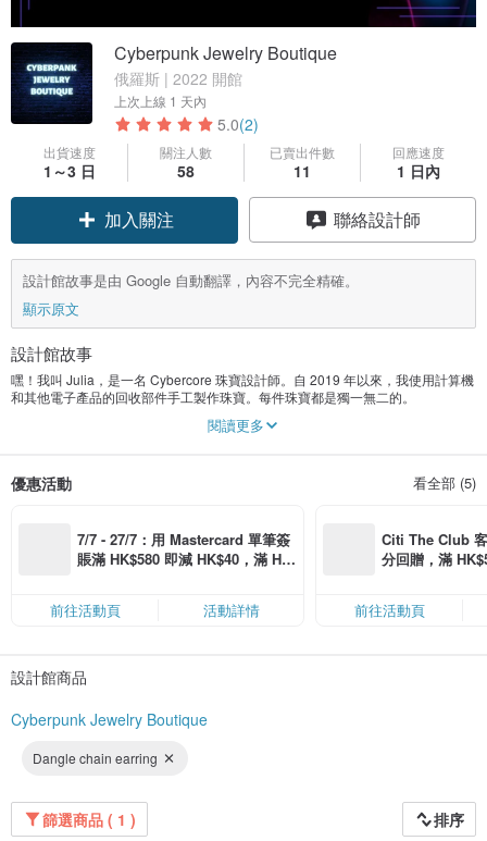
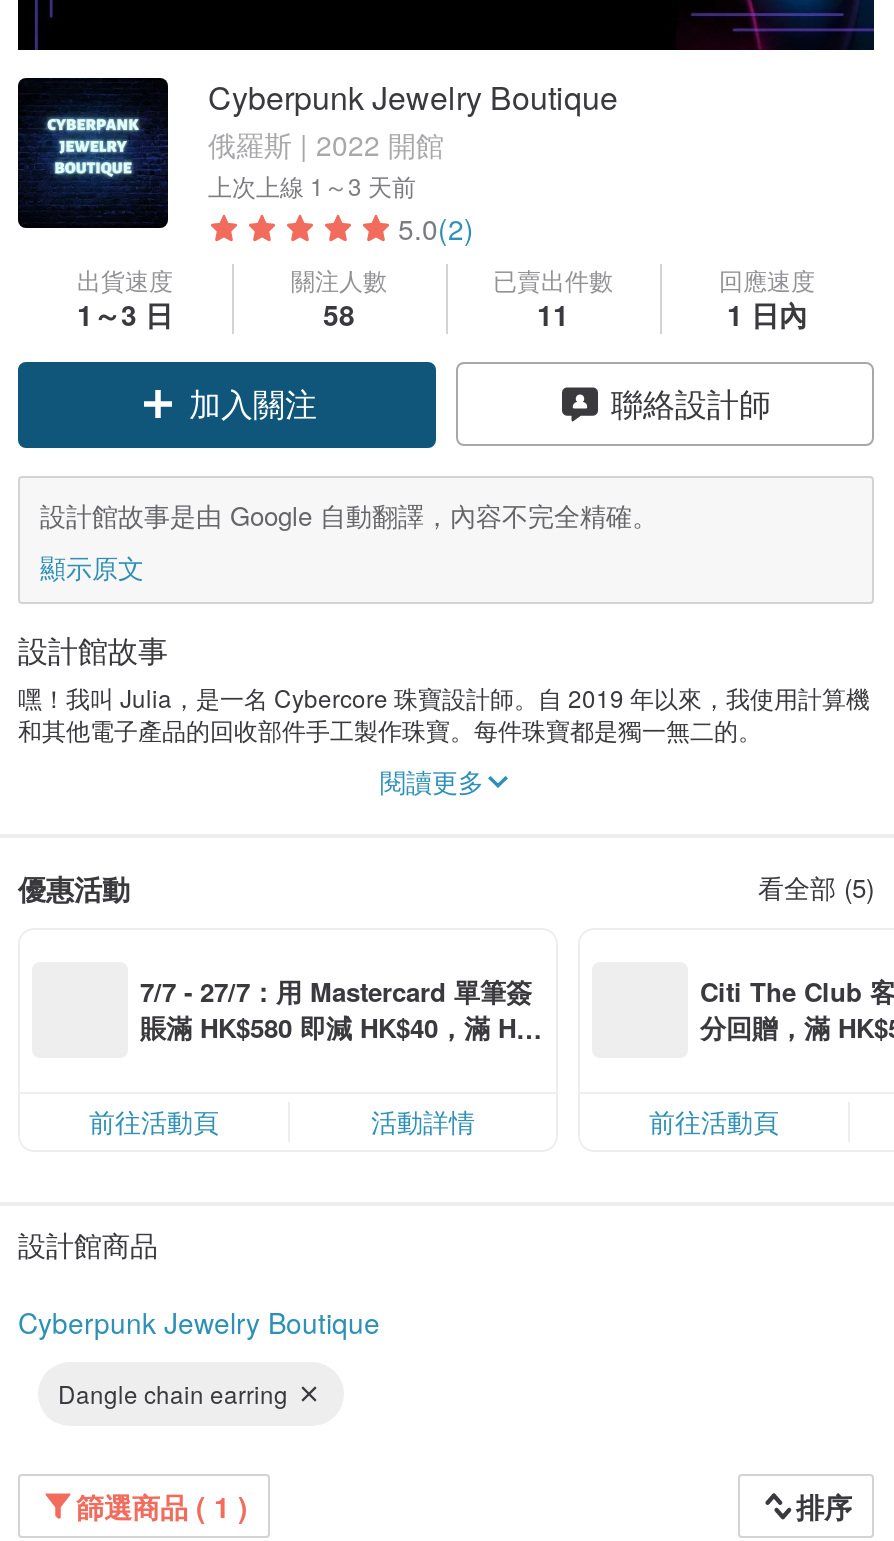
- 上次上線1 天內
+ 上次上線1～3 天前
